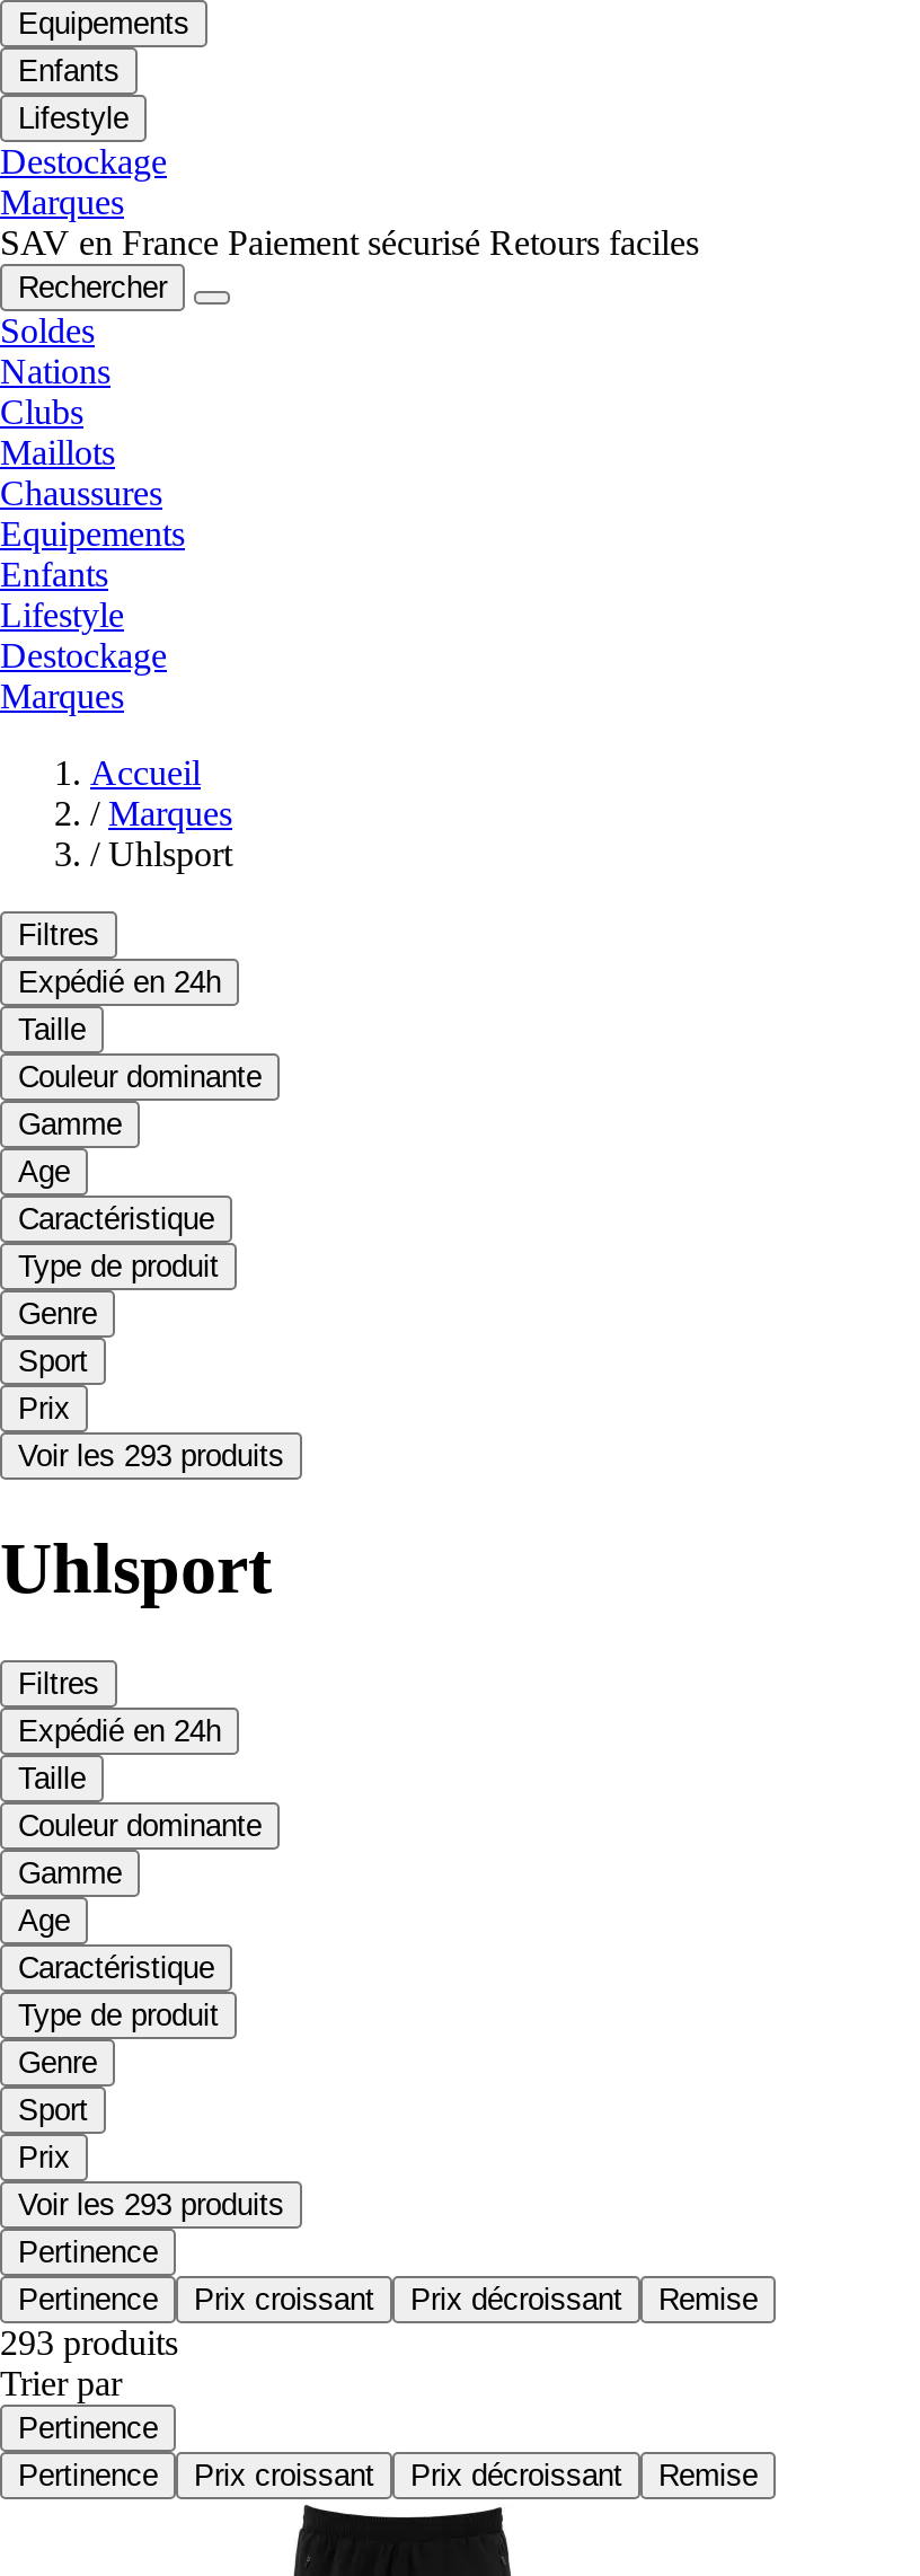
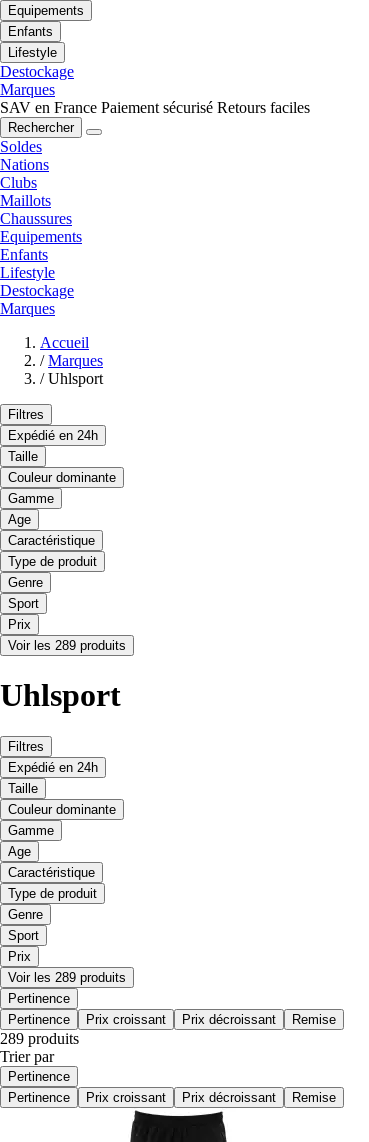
- Voir les 293 produits
+ Voir les 289 produits

- Voir les 293 produits
+ Voir les 289 produits

- 293 produits
+ 289 produits
